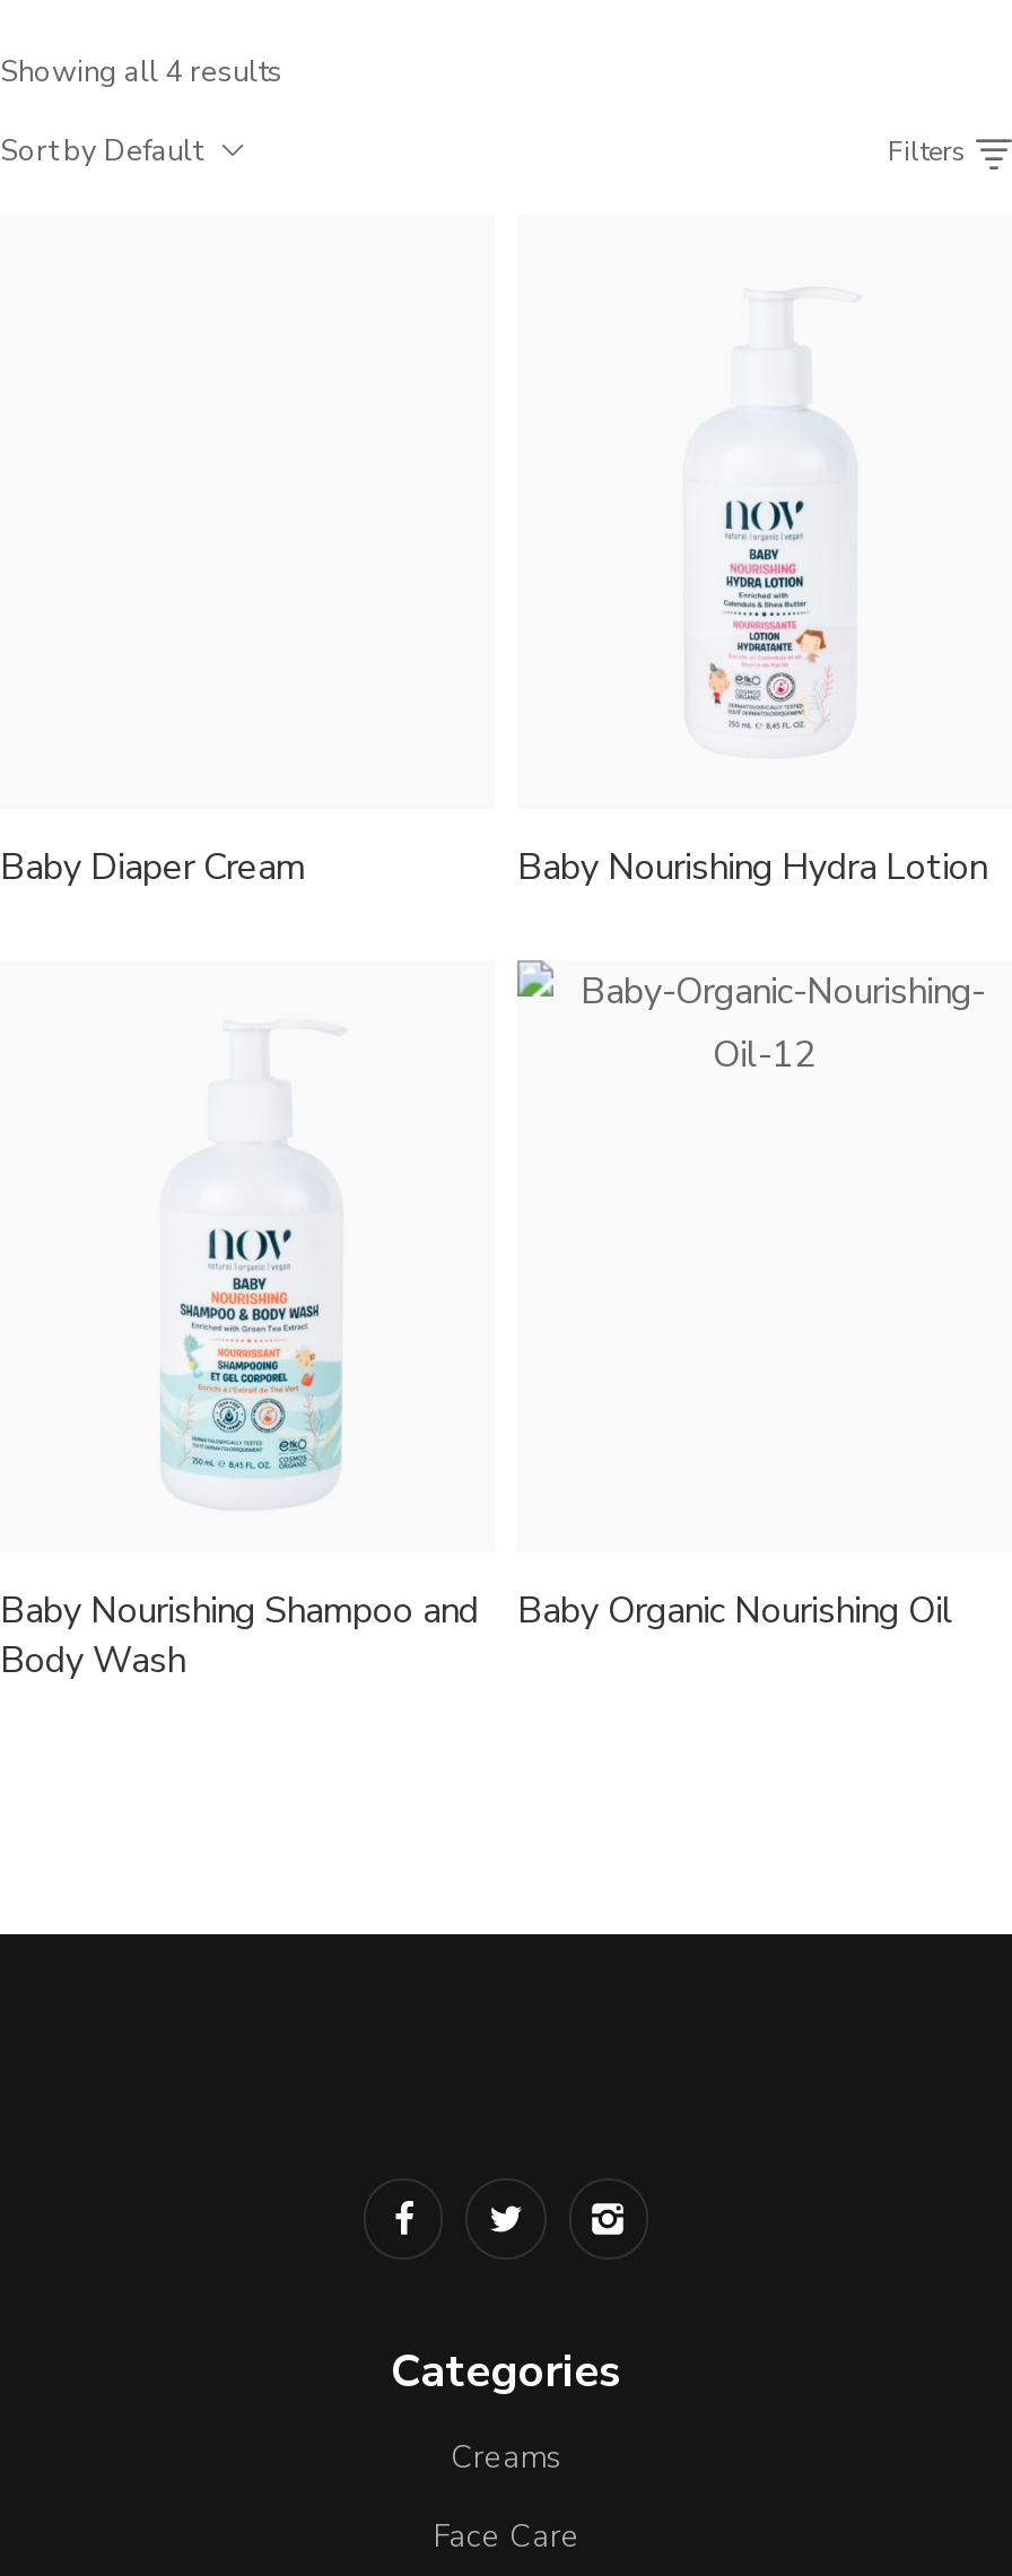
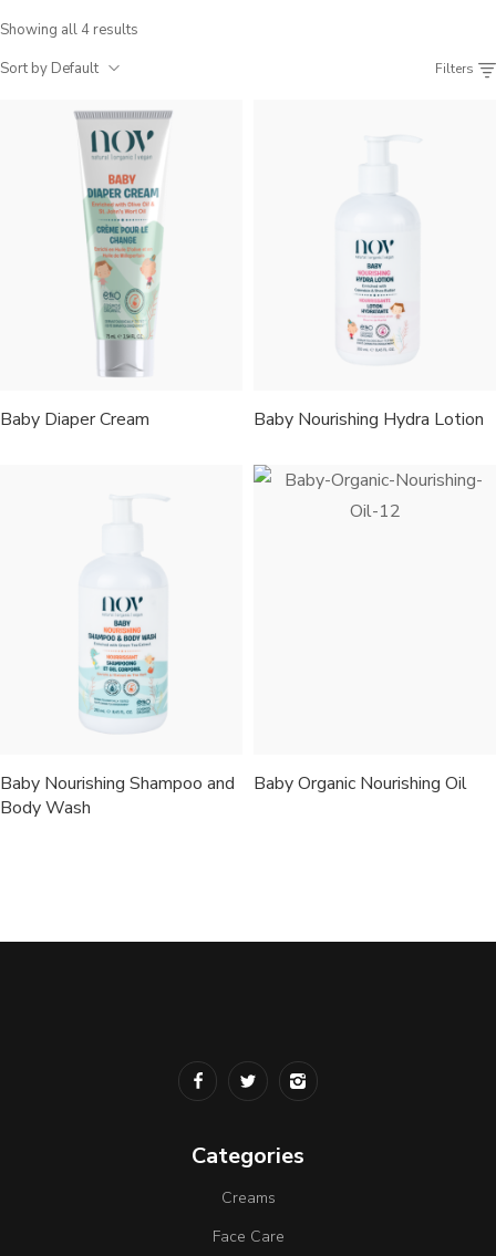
+ [image]
